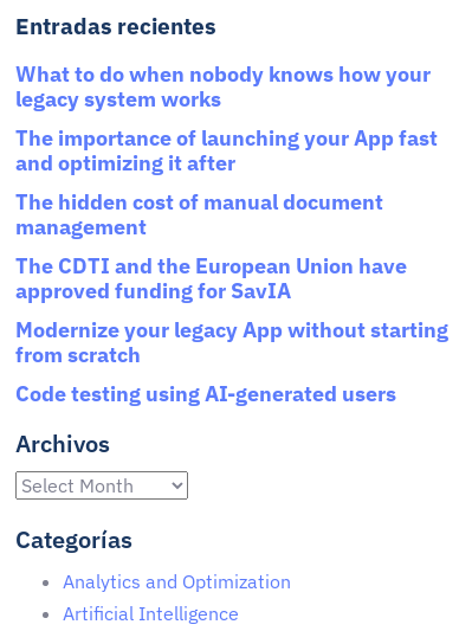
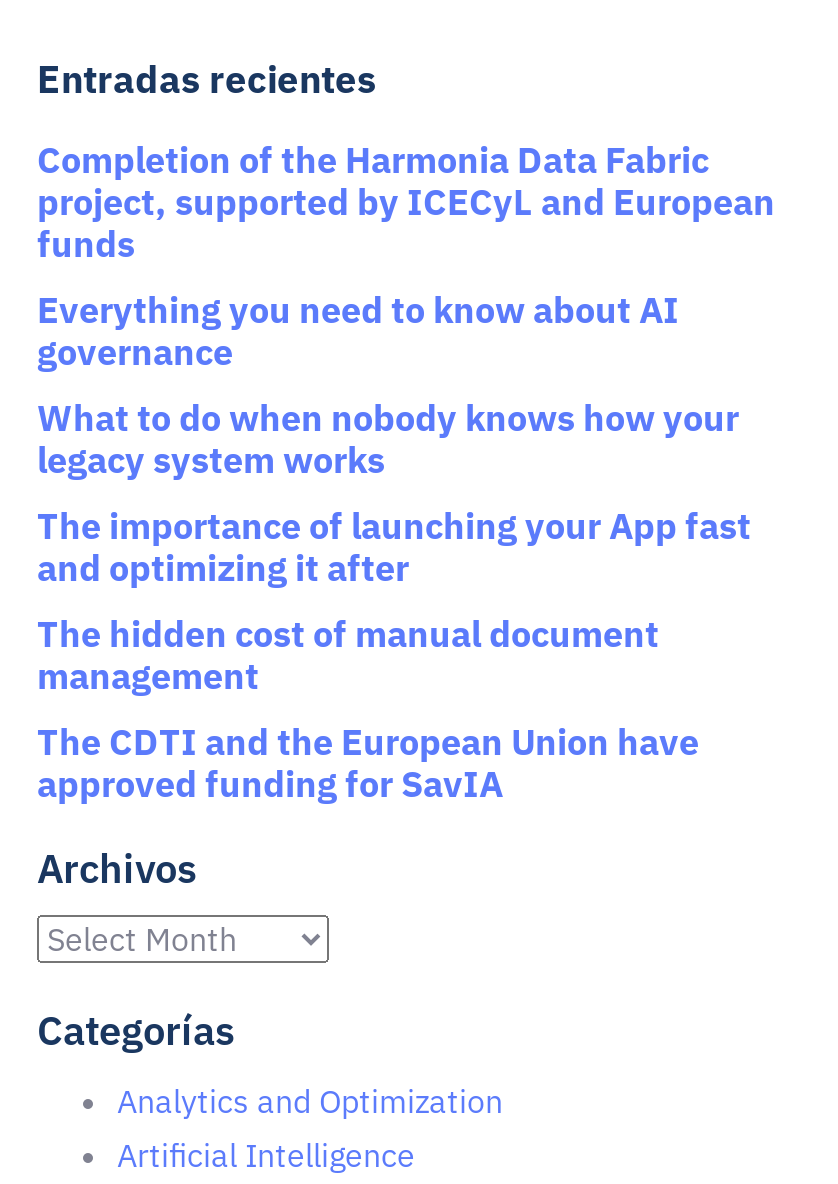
+ Completion of the Harmonia Data Fabric
+ project, supported by ICECyL and European
+ funds
+ Everything you need to know about AI
+ governance

moved down: What to do when nobody knows how your | legacy system works | The importance of launching your App fast | and optimizing it after | The hidden cost of manual document | management | The CDTI and the European Union have | approved funding for SavIA

- Modernize your legacy App without starting
- from scratch
- Code testing using AI-generated users
